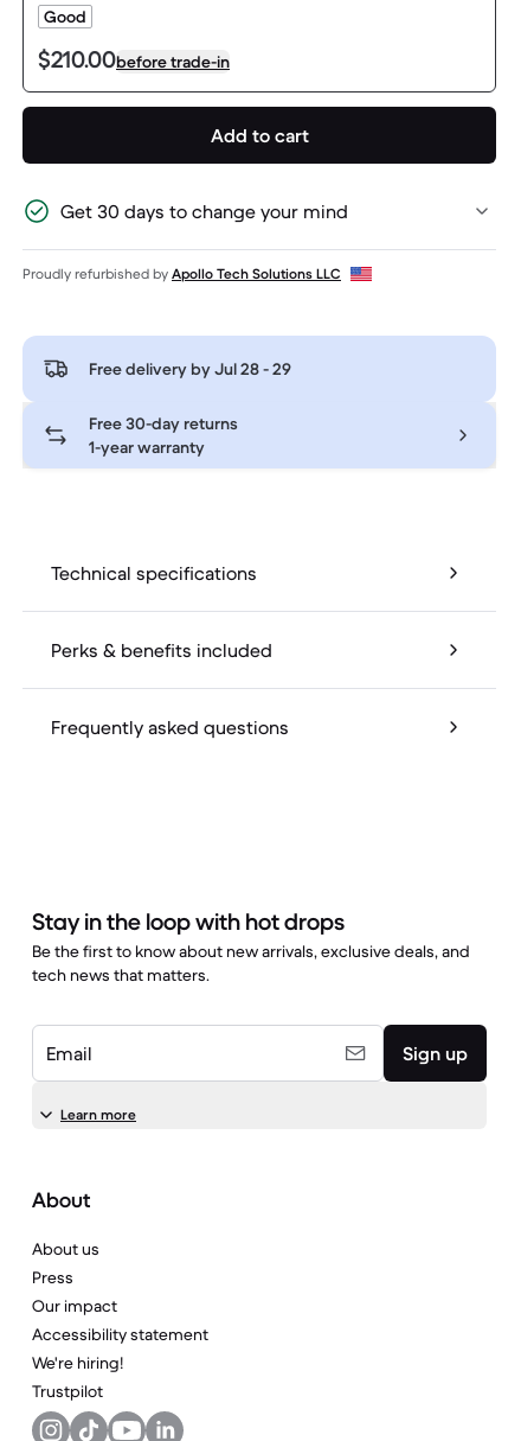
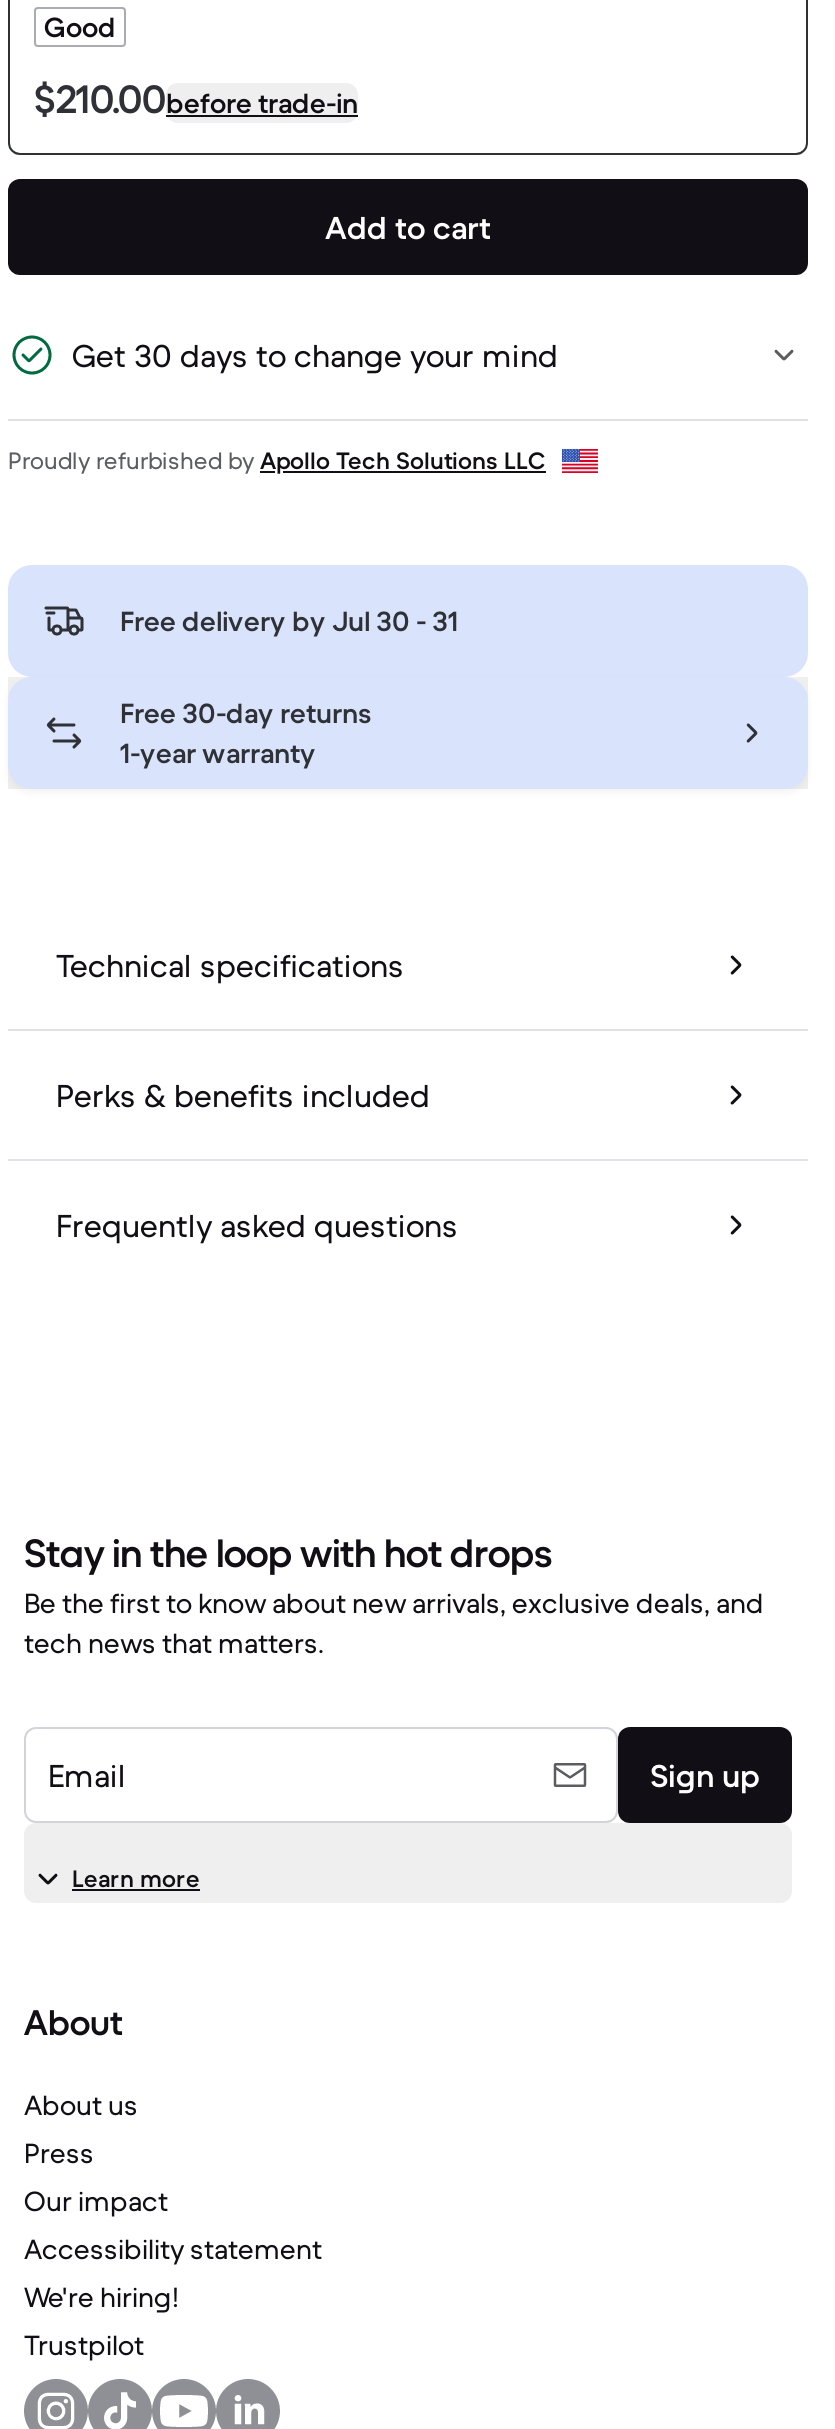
- Free delivery by Jul 28 - 29
+ Free delivery by Jul 30 - 31
